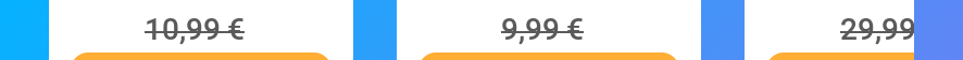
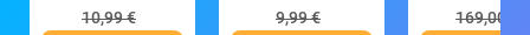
- 29,99 €
+ 169,00 €
